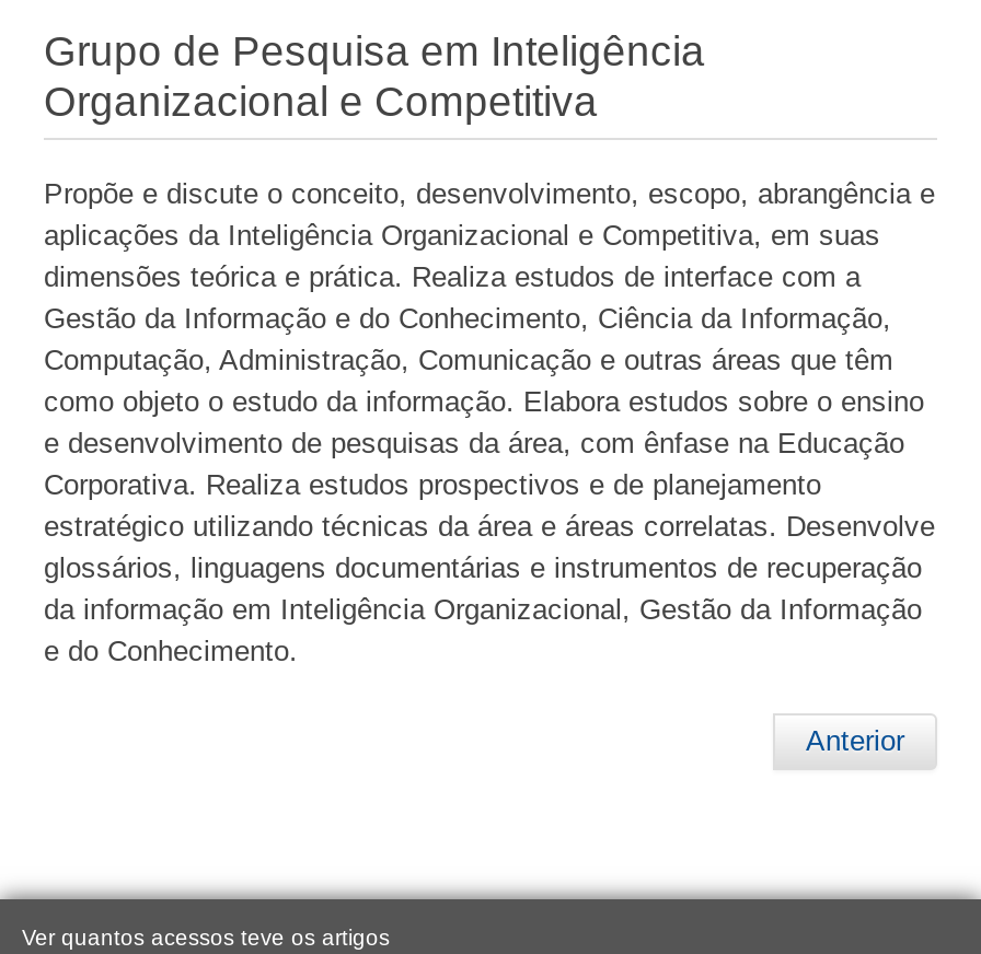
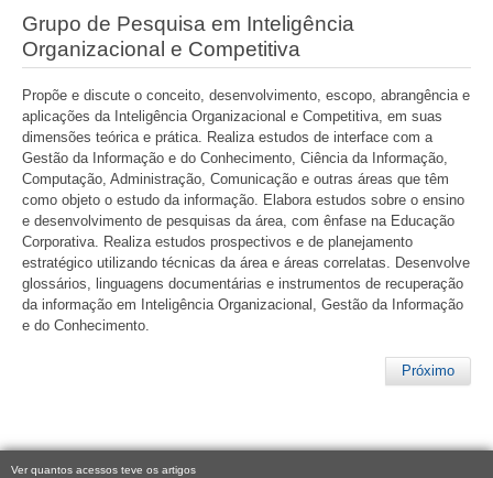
- Anterior
+ Próximo
